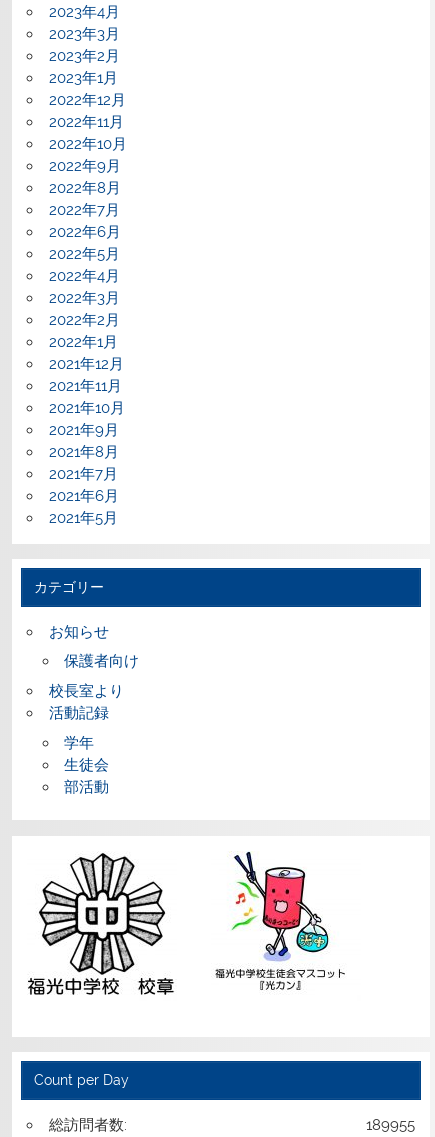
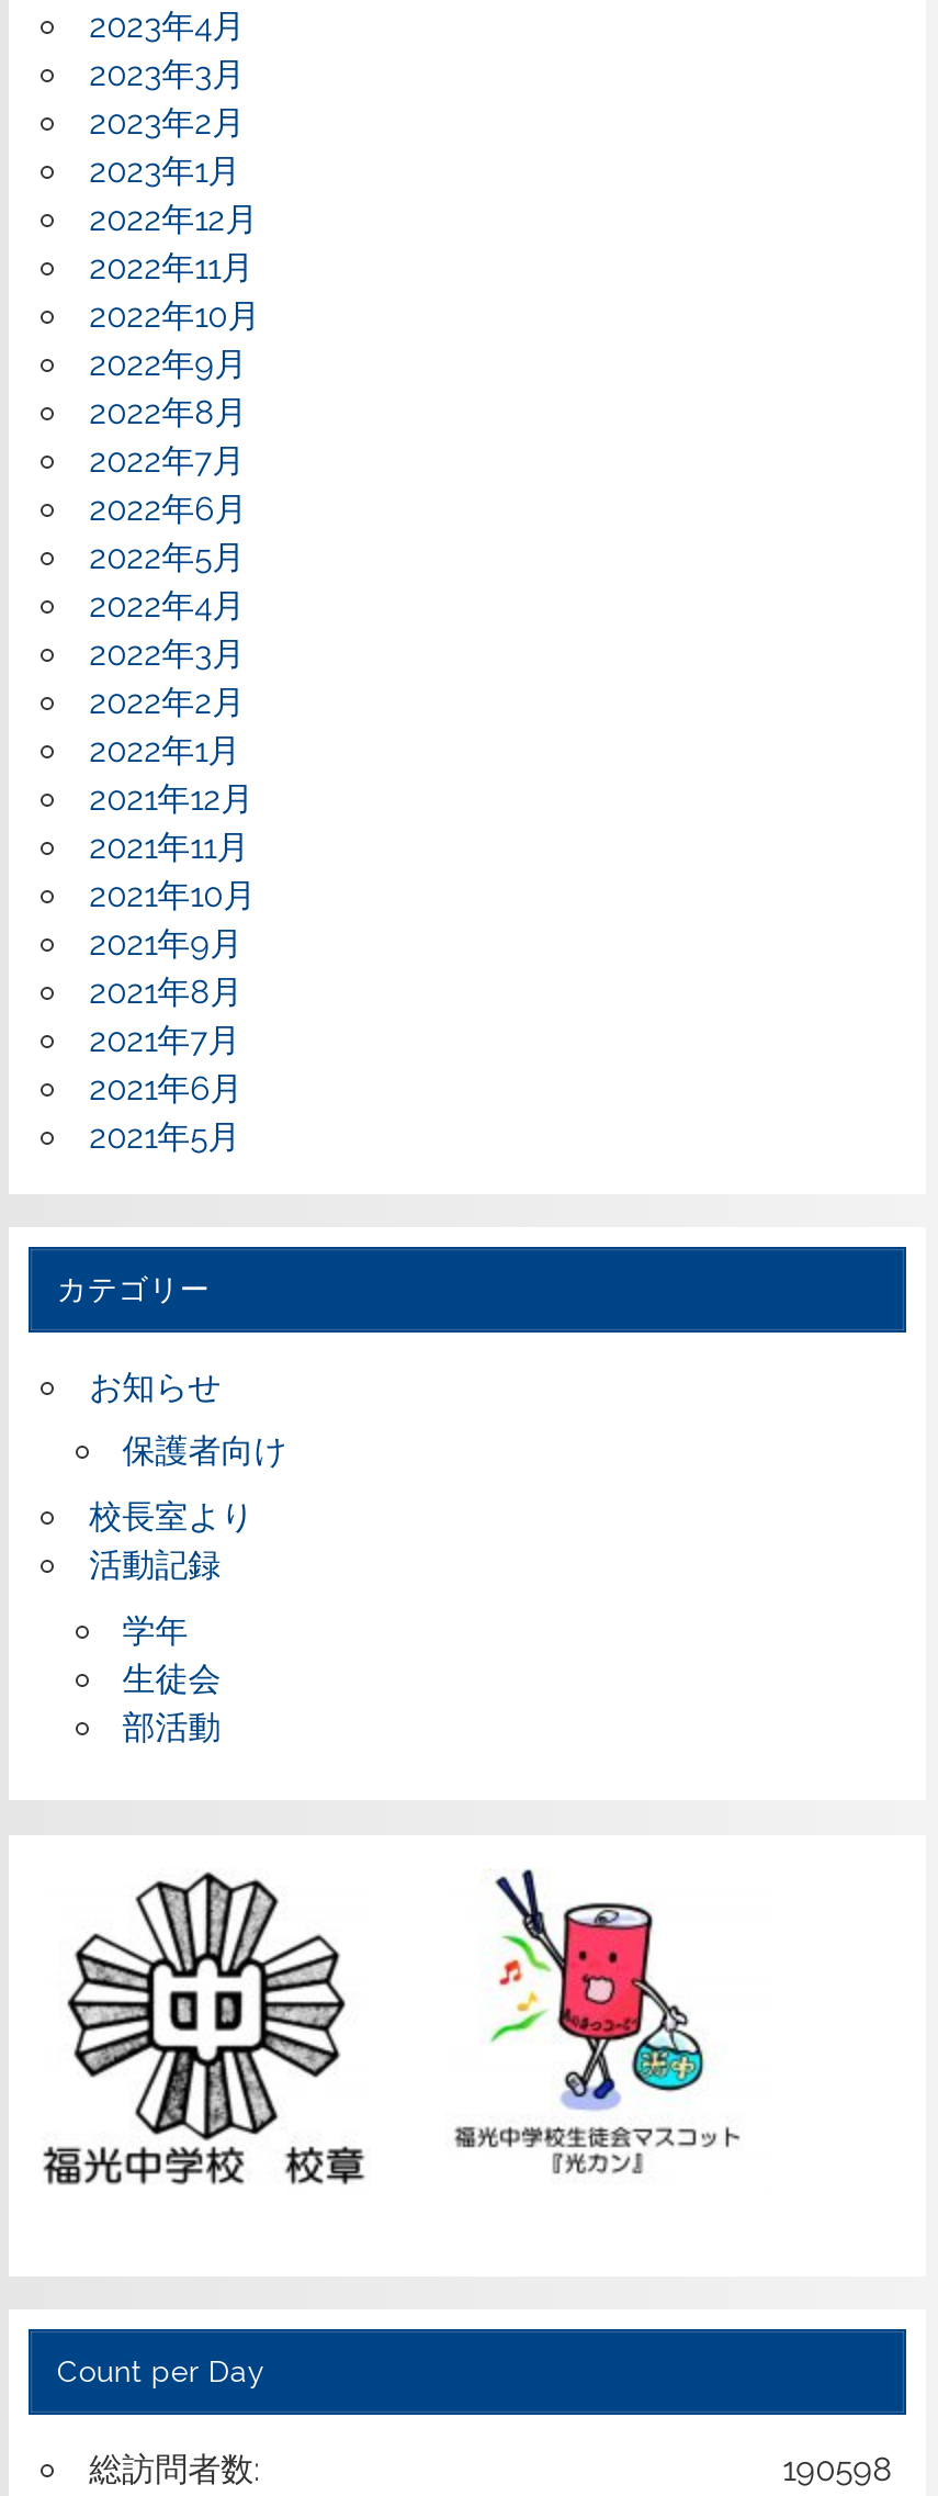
- 189955
+ 190598
